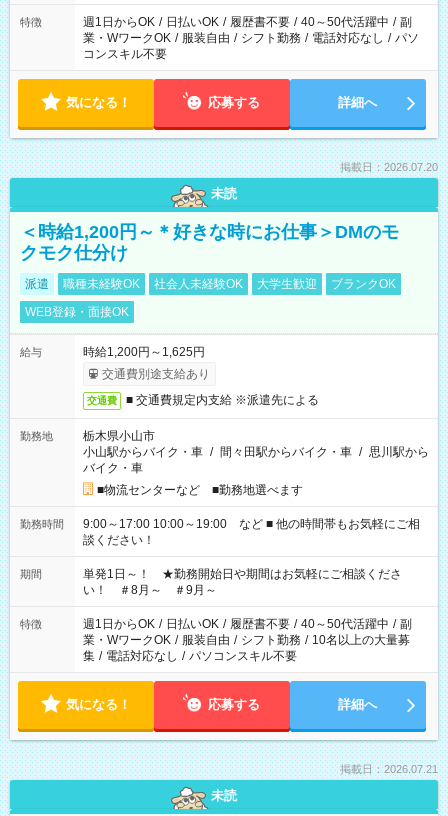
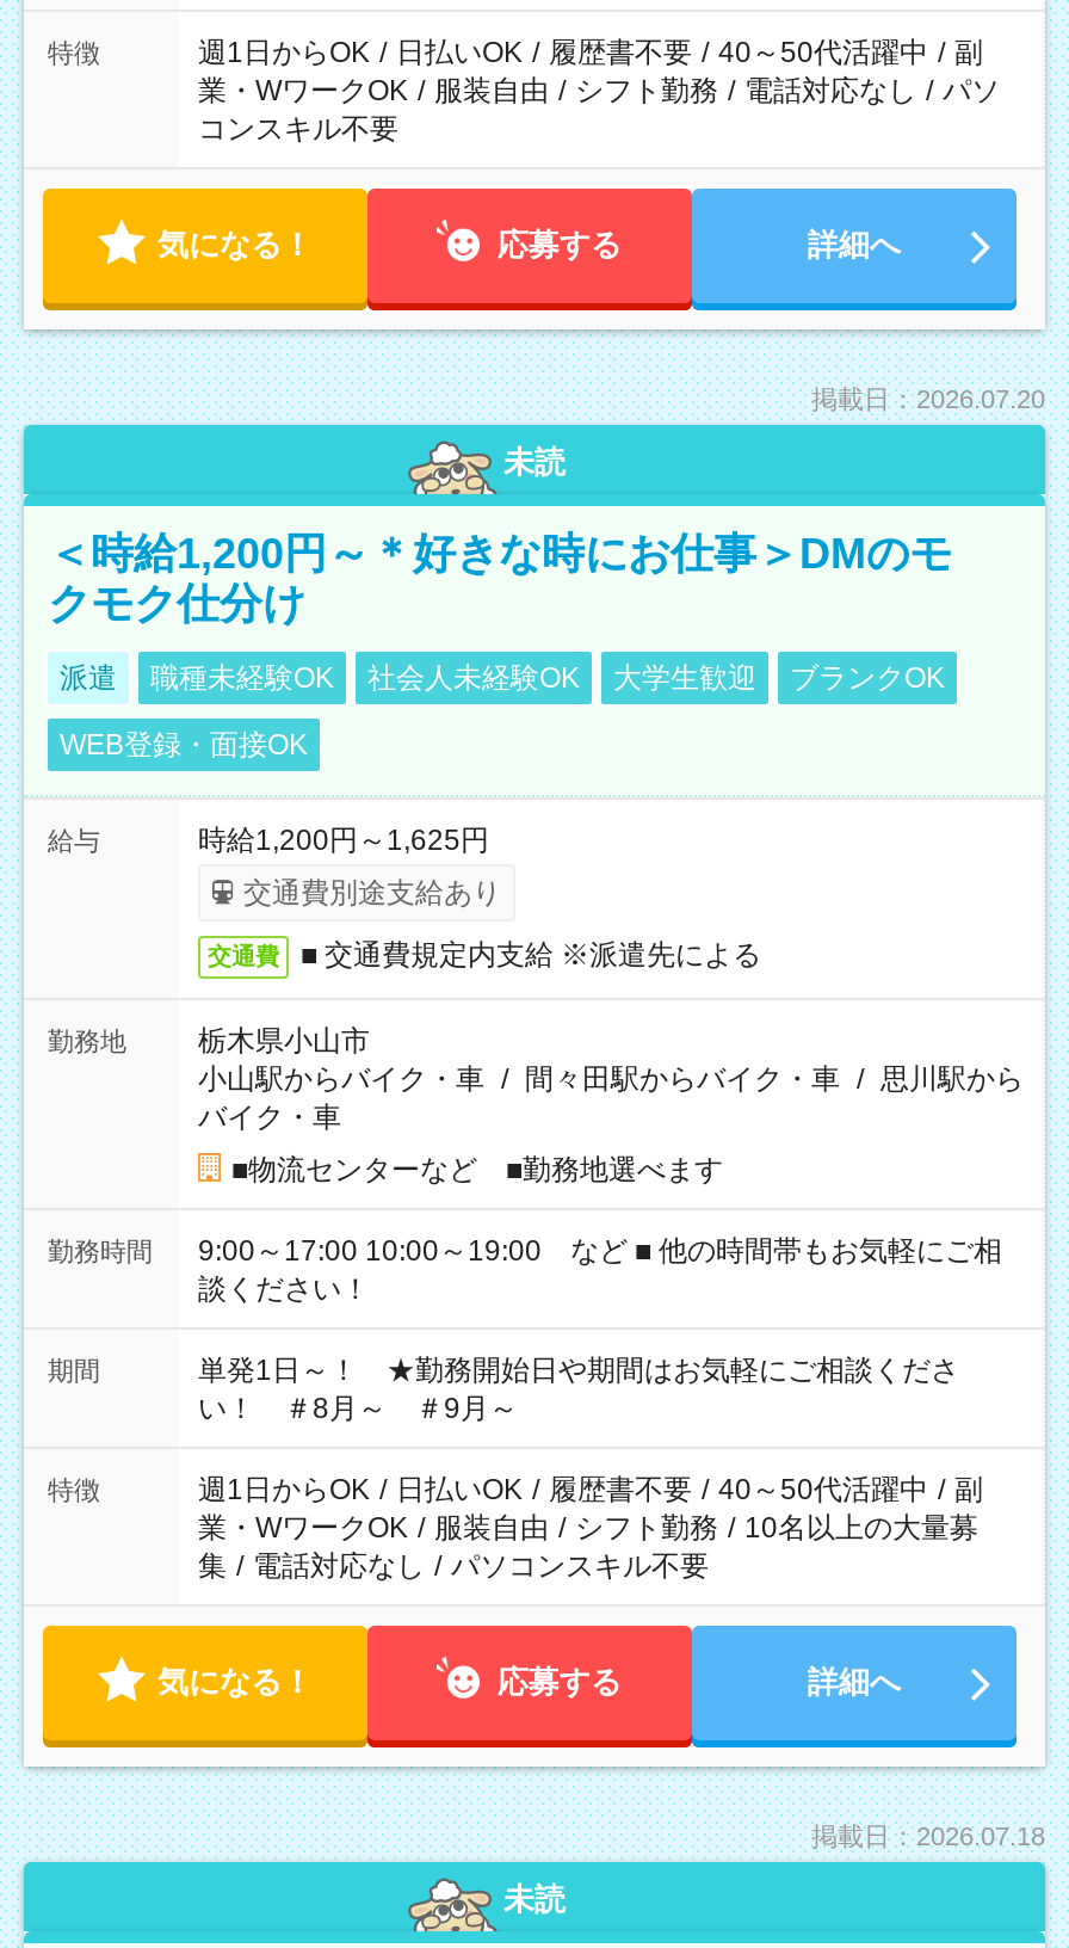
- 掲載日：2026.07.21
+ 掲載日：2026.07.18
